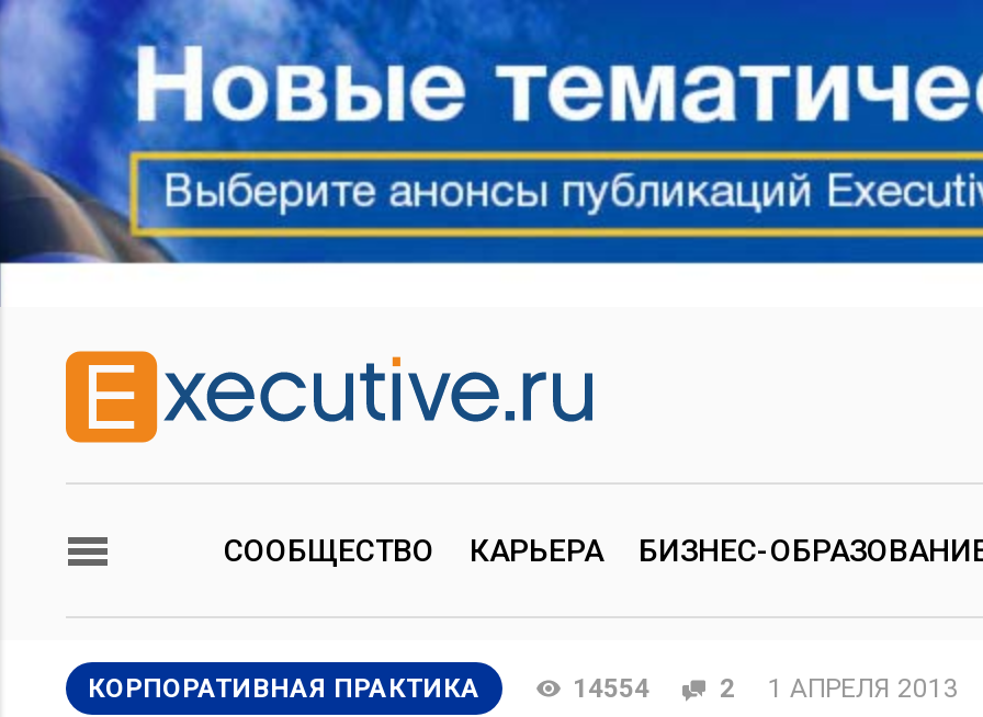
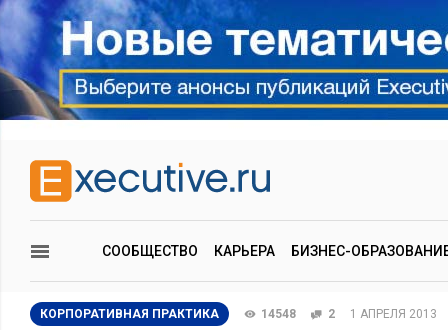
- 14554
+ 14548
